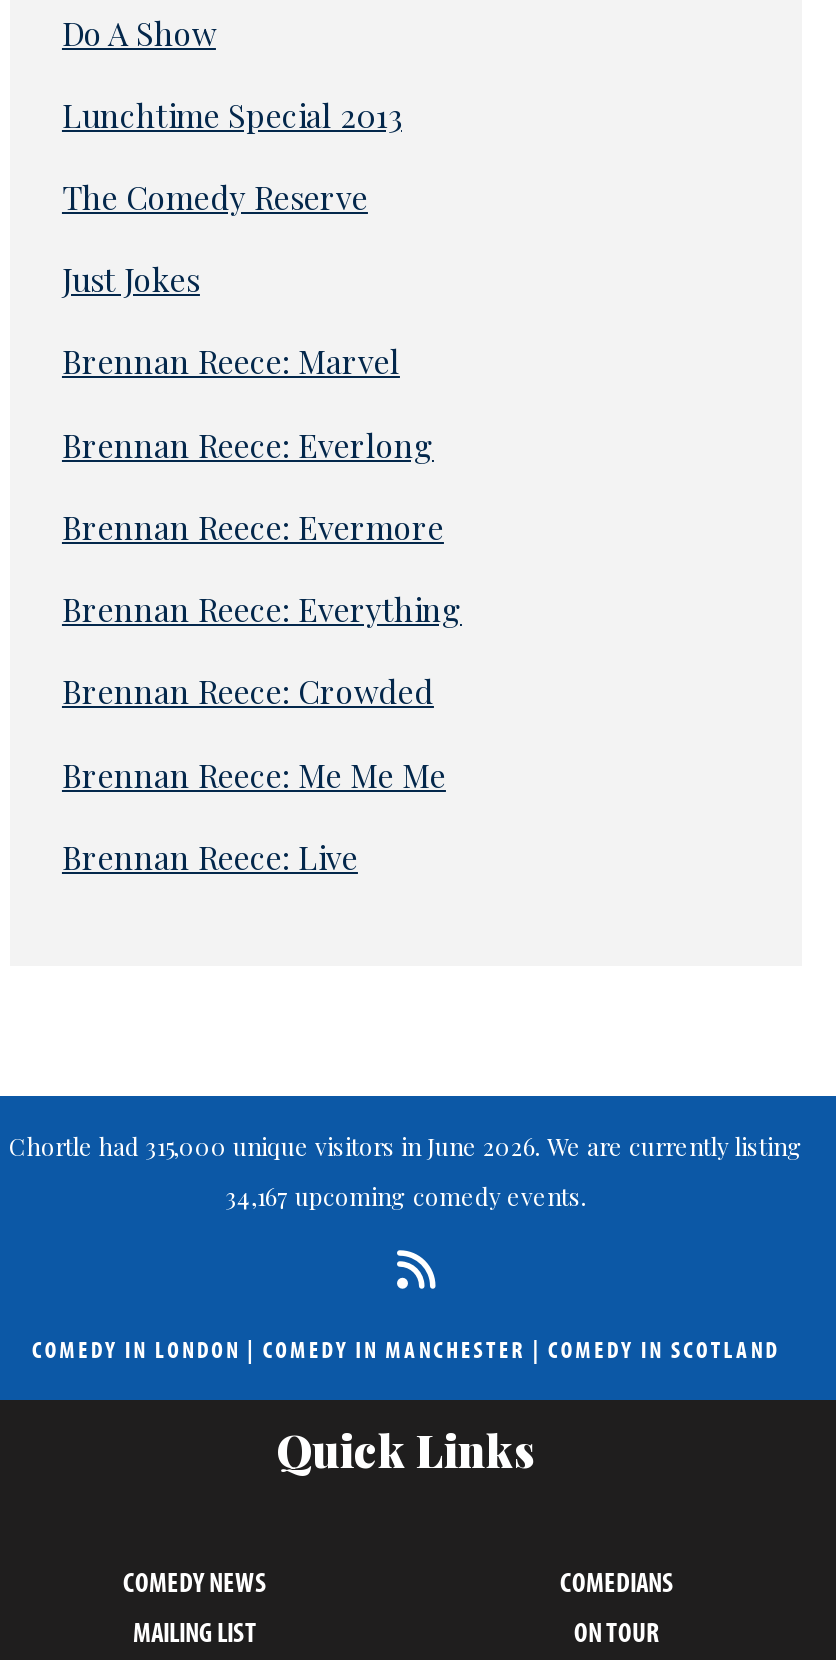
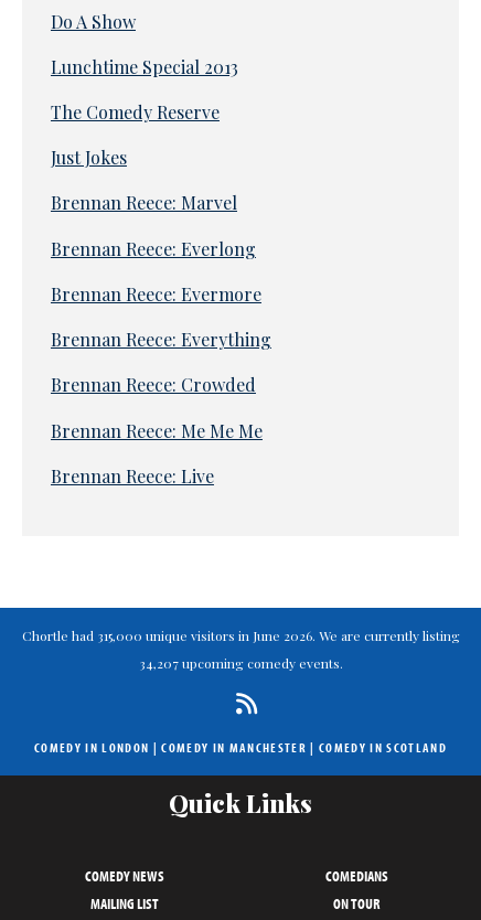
- 34,167 upcoming comedy events.
+ 34,207 upcoming comedy events.
